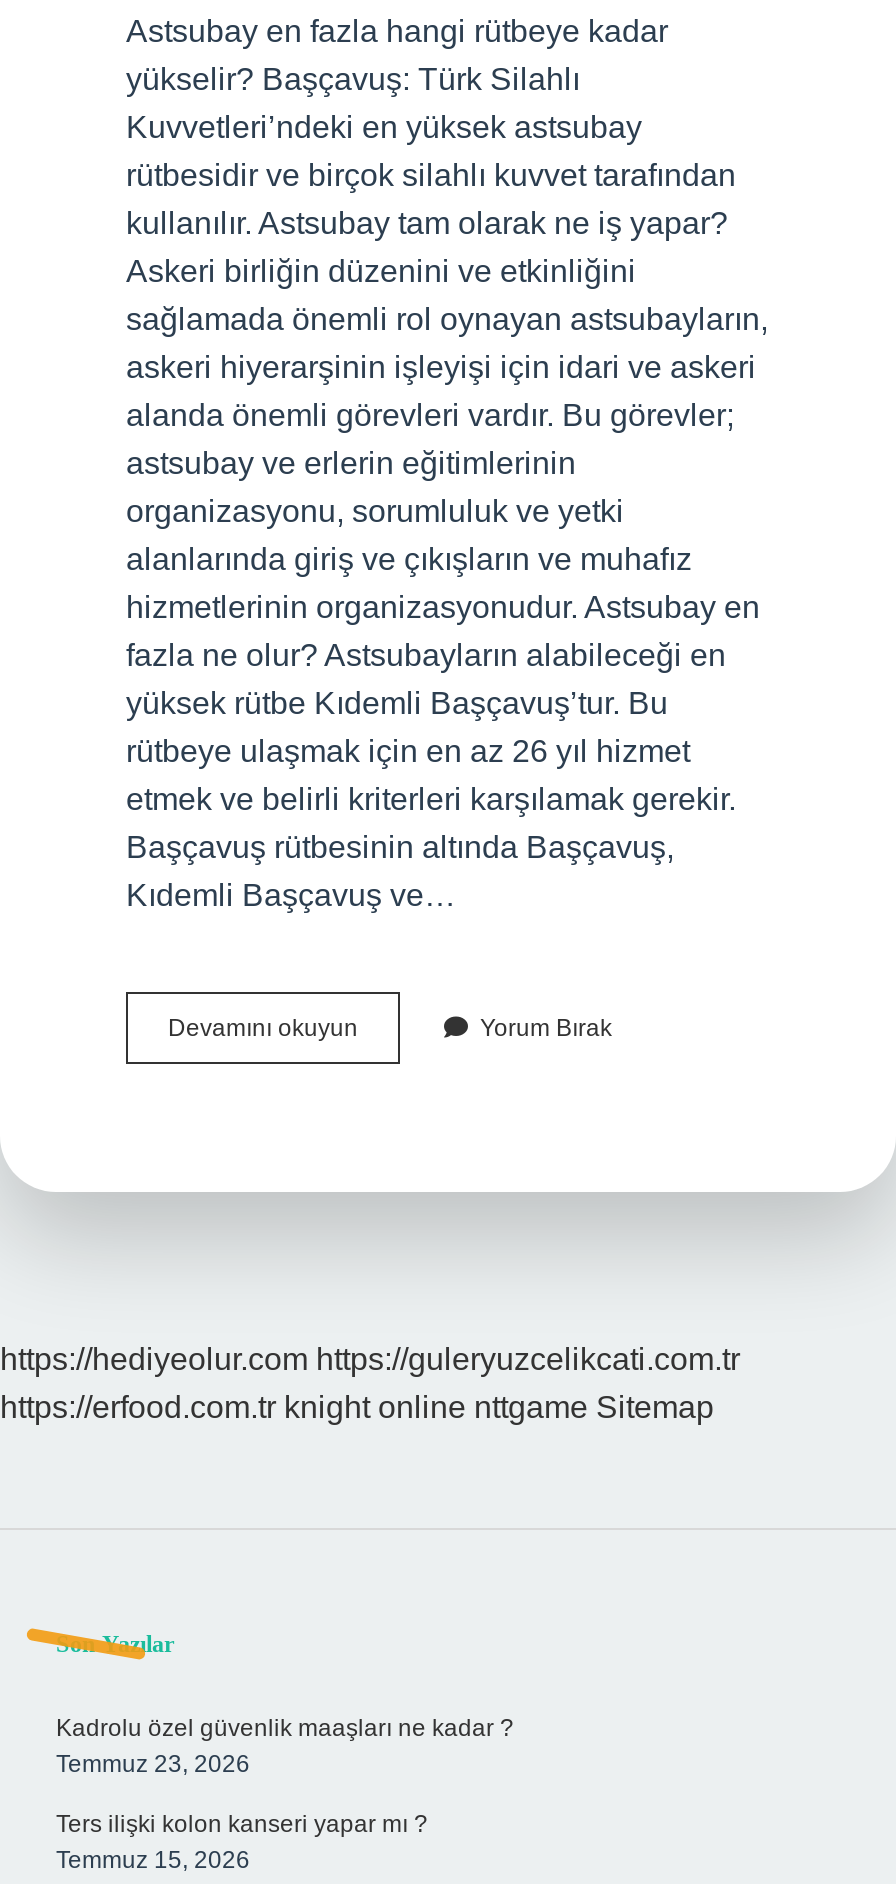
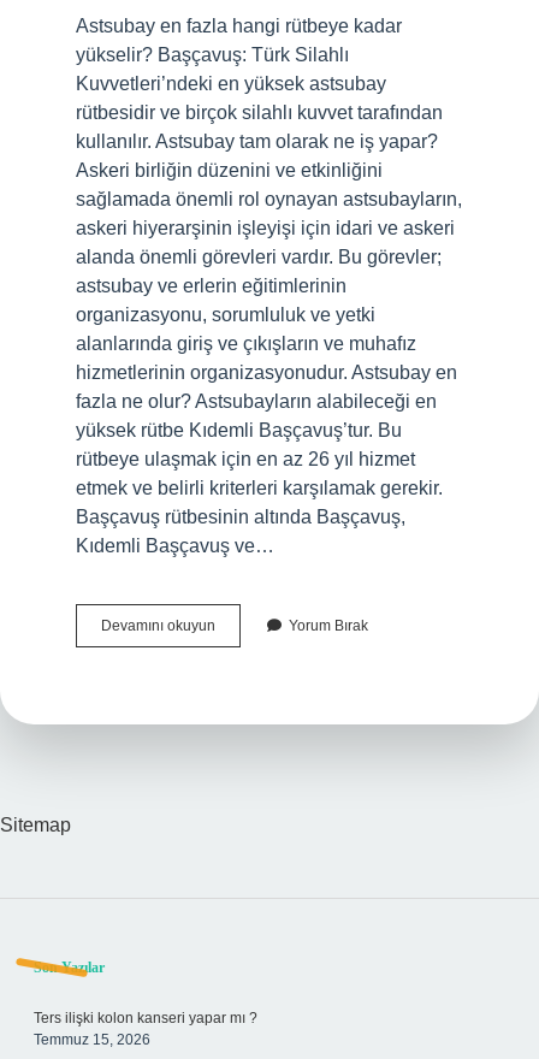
- https://hediyeolur.com https://guleryuzcelikcati.com.tr
- https://erfood.com.tr knight online nttgame Sitemap
+ Sitemap

- Kadrolu özel güvenlik maaşları ne kadar ?
- Temmuz 23, 2026
